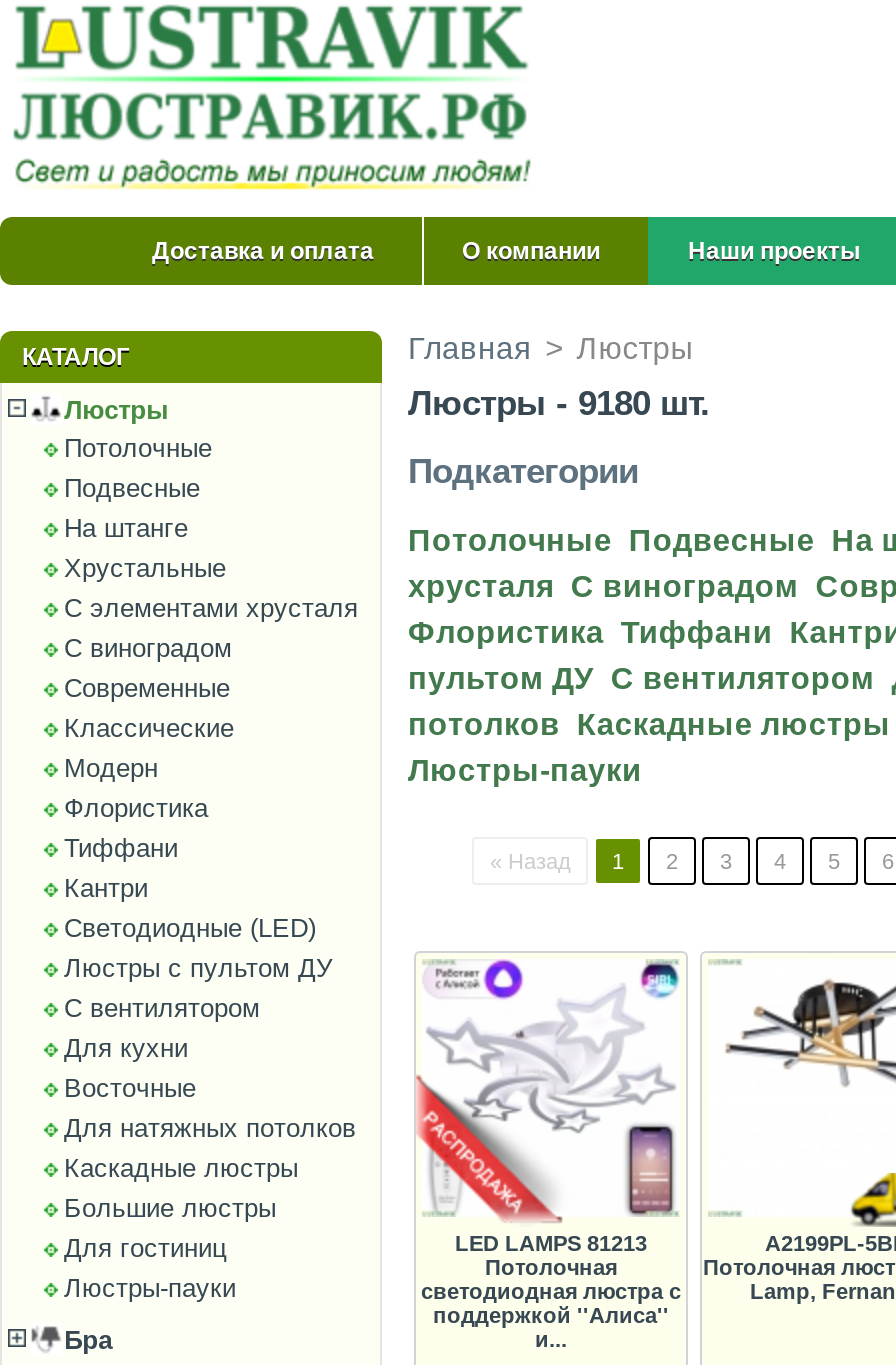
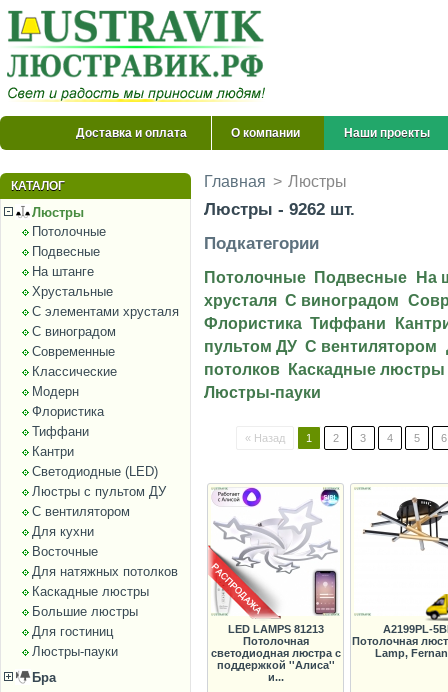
- Люстры - 9180 шт.
+ Люстры - 9262 шт.
